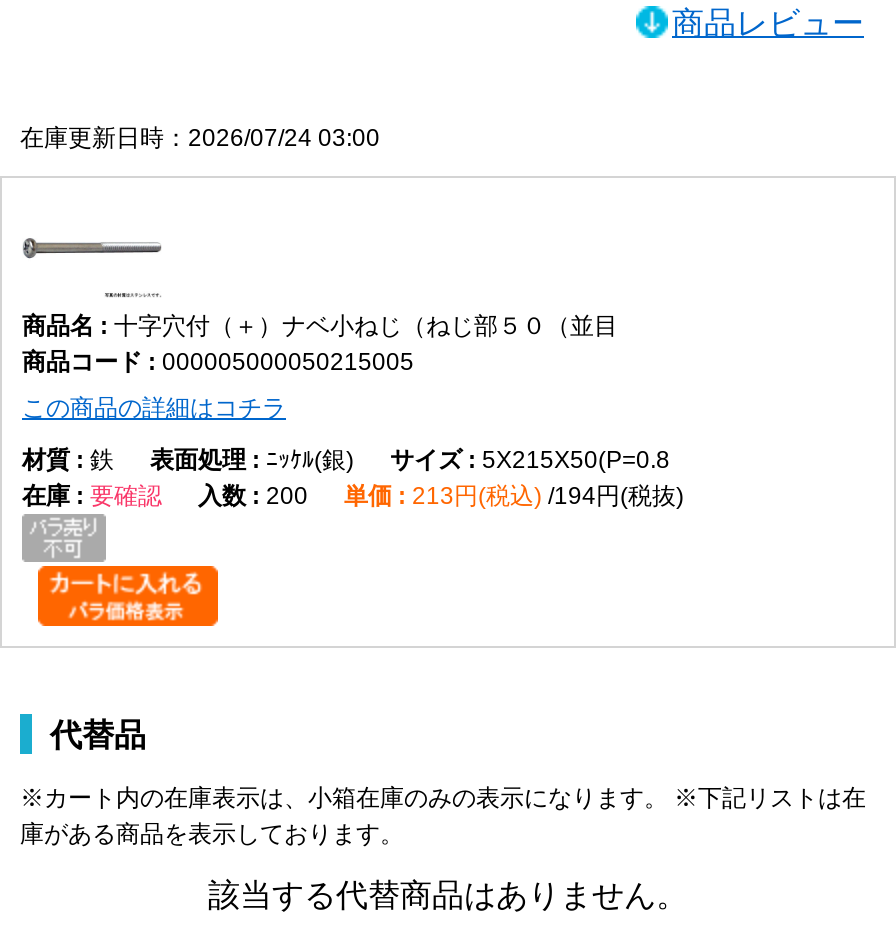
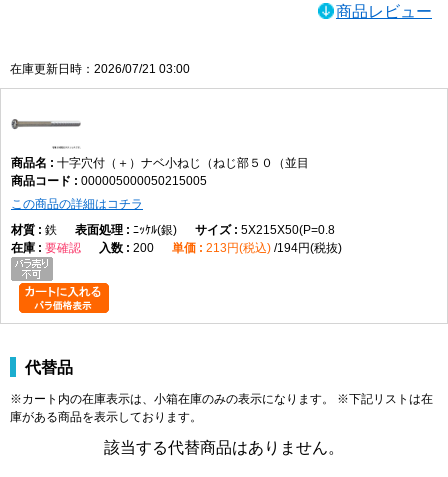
- 在庫更新日時：2026/07/24 03:00
+ 在庫更新日時：2026/07/21 03:00
